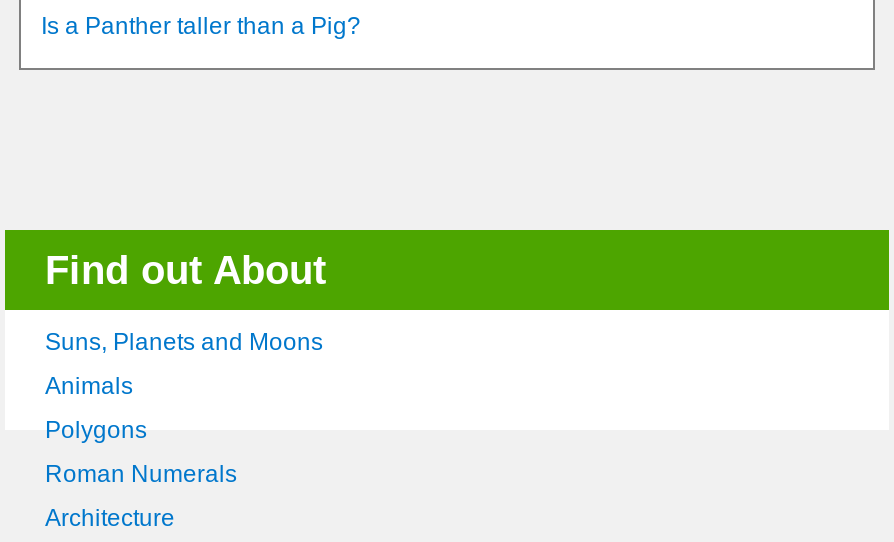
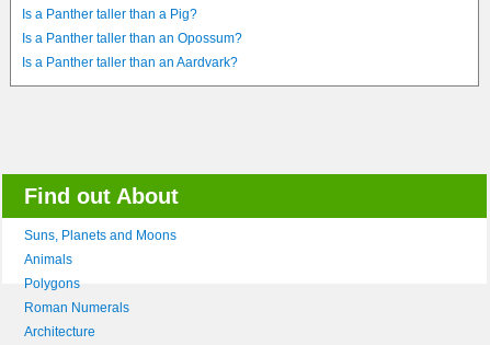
+ Is a Panther taller than an Opossum?
+ Is a Panther taller than an Aardvark?
